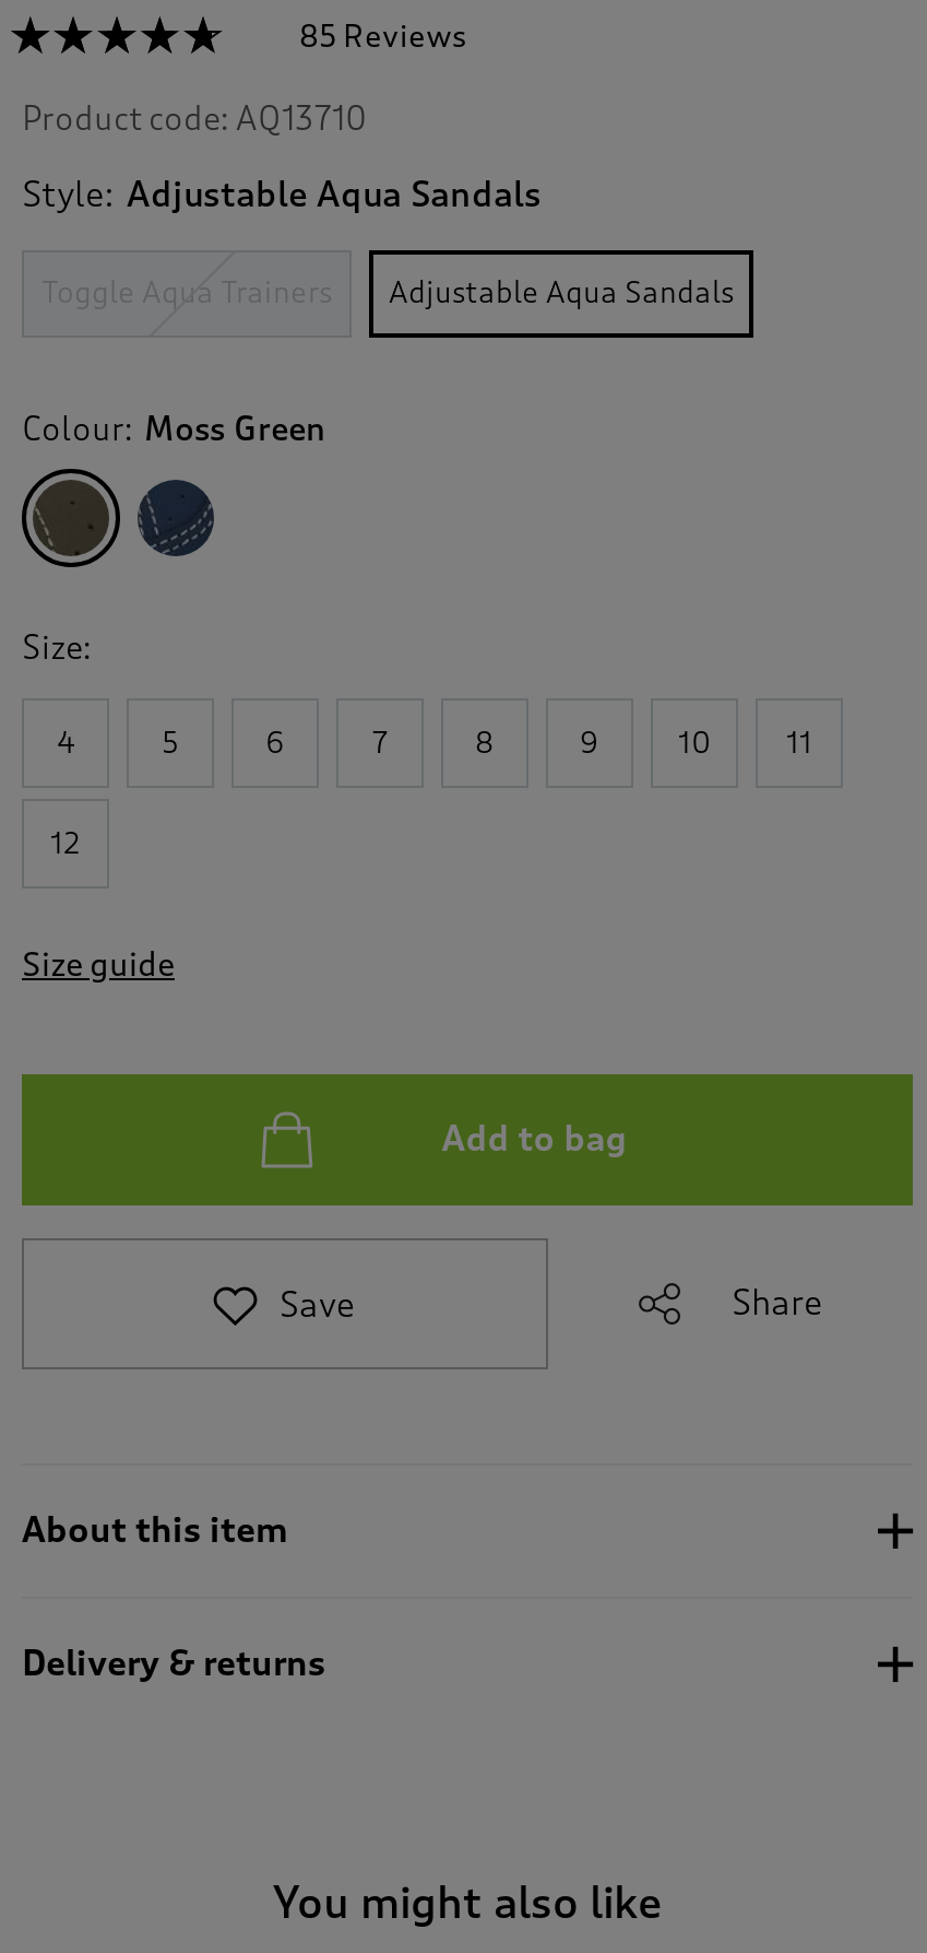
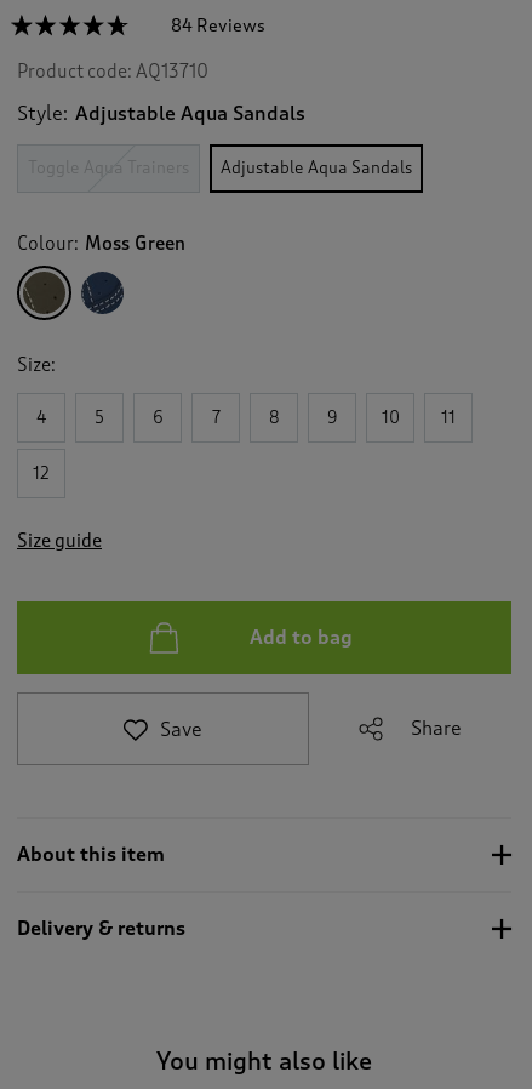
- 85 Reviews T
+ 84 Reviews T
